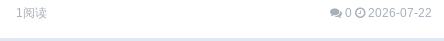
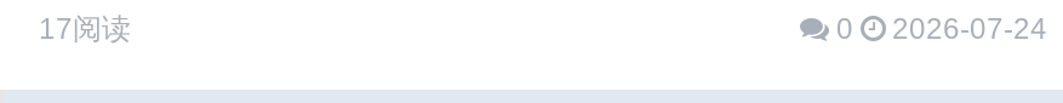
- 2026-07-22
- 1阅读
+ 2026-07-24
+ 17阅读
